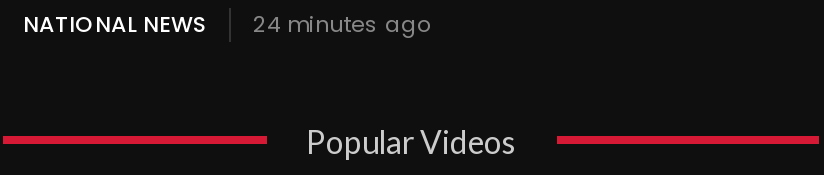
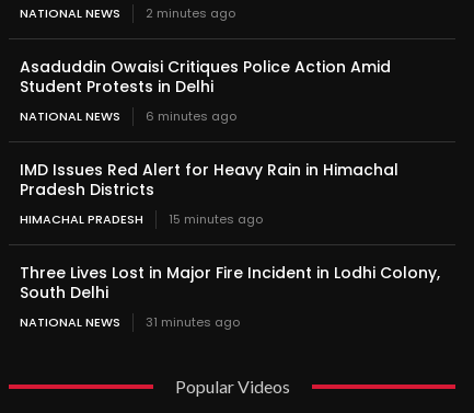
- 24 minutes ago
+ 2 minutes ago
+ Asaduddin Owaisi Critiques Police Action Amid
+ Student Protests in Delhi
+ NATIONAL NEWS
+ 6 minutes ago
+ IMD Issues Red Alert for Heavy Rain in Himachal
+ Pradesh Districts
+ HIMACHAL PRADESH
+ 15 minutes ago
+ Three Lives Lost in Major Fire Incident in Lodhi Colony,
+ South Delhi
+ NATIONAL NEWS
+ 31 minutes ago
